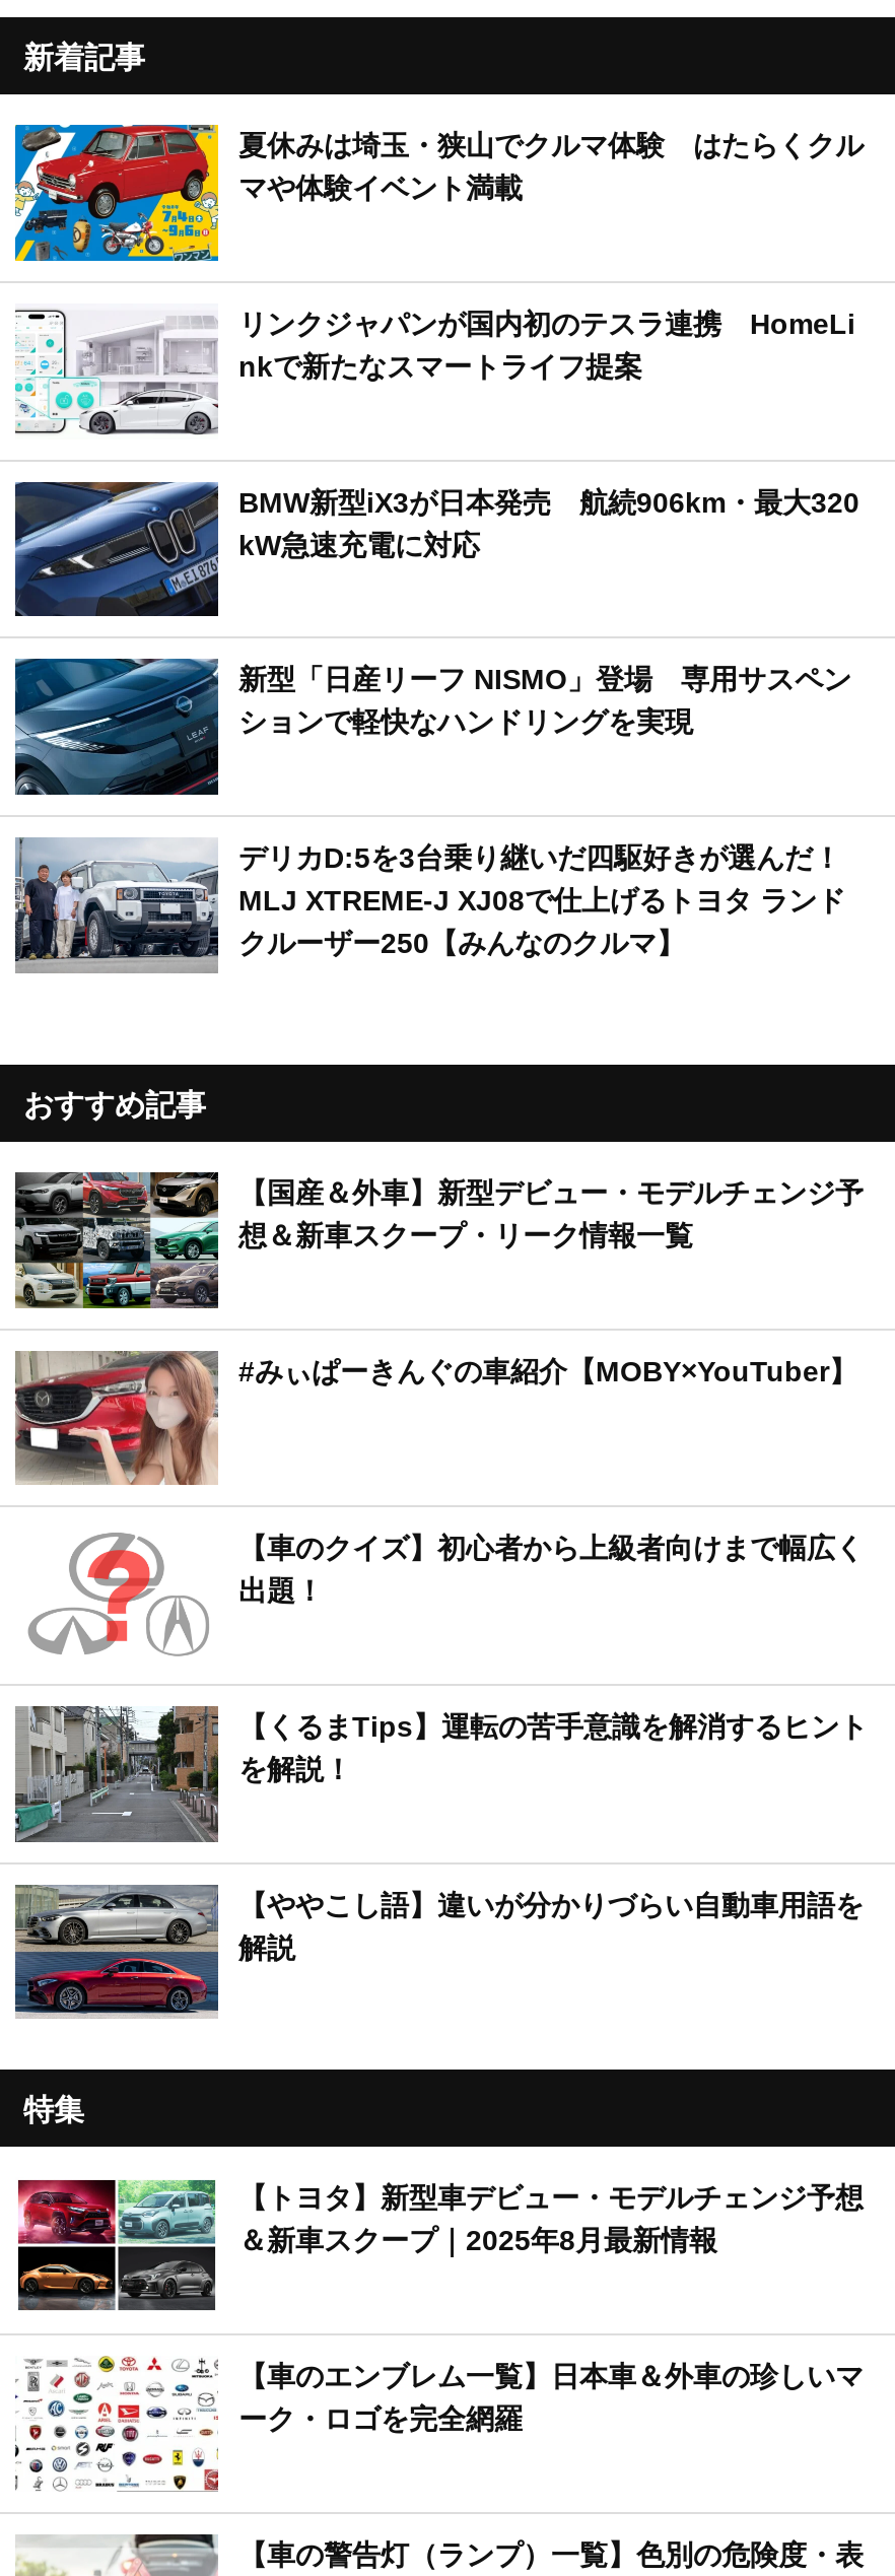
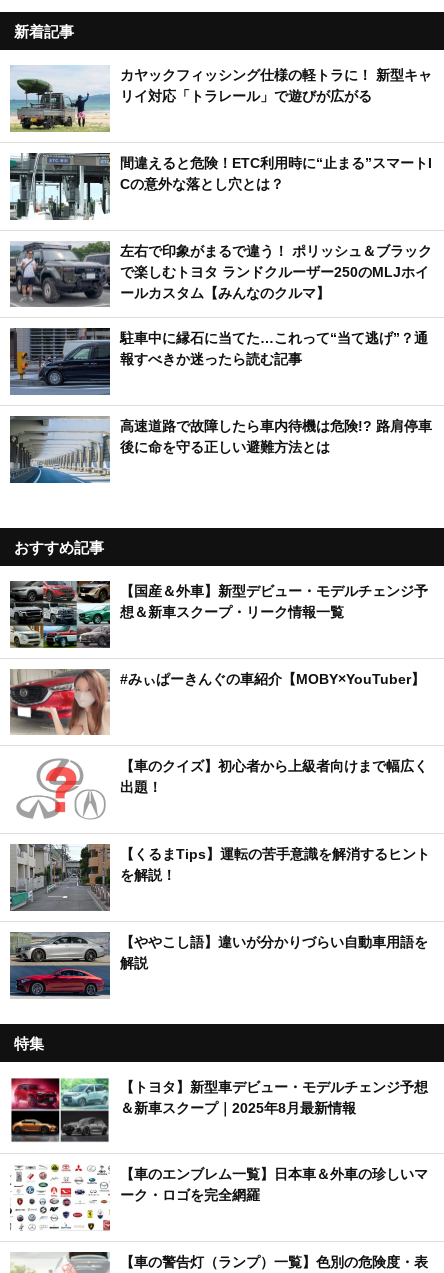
- [image]
- 夏休みは埼玉・狭山でクルマ体験 はたらくクル
- マや体験イベント満載
+ [image]
+ カヤックフィッシング仕様の軽トラに！ 新型キャ
+ リイ対応「トラレール」で遊びが広がる

- [image]
- リンクジャパンが国内初のテスラ連携 HomeLi
- nkで新たなスマートライフ提案
+ [image]
+ 間違えると危険！ETC利用時に“止まる”スマートI
+ Cの意外な落とし穴とは？

- [image]
- BMW新型iX3が日本発売 航続906km・最大320
- kW急速充電に対応
+ [image]
+ 左右で印象がまるで違う！ ポリッシュ＆ブラック
+ で楽しむトヨタ ランドクルーザー250のMLJホイ
+ ールカスタム【みんなのクルマ】

- [image]
- 新型「日産リーフ NISMO」登場 専用サスペン
- ションで軽快なハンドリングを実現
+ [image]
+ 駐車中に縁石に当てた…これって“当て逃げ”？通
+ 報すべきか迷ったら読む記事

- [image]
- デリカD:5を3台乗り継いだ四駆好きが選んだ！
- MLJ XTREME-J XJ08で仕上げるトヨタ ランド
- クルーザー250【みんなのクルマ】
+ [image]
+ 高速道路で故障したら車内待機は危険!? 路肩停車
+ 後に命を守る正しい避難方法とは
